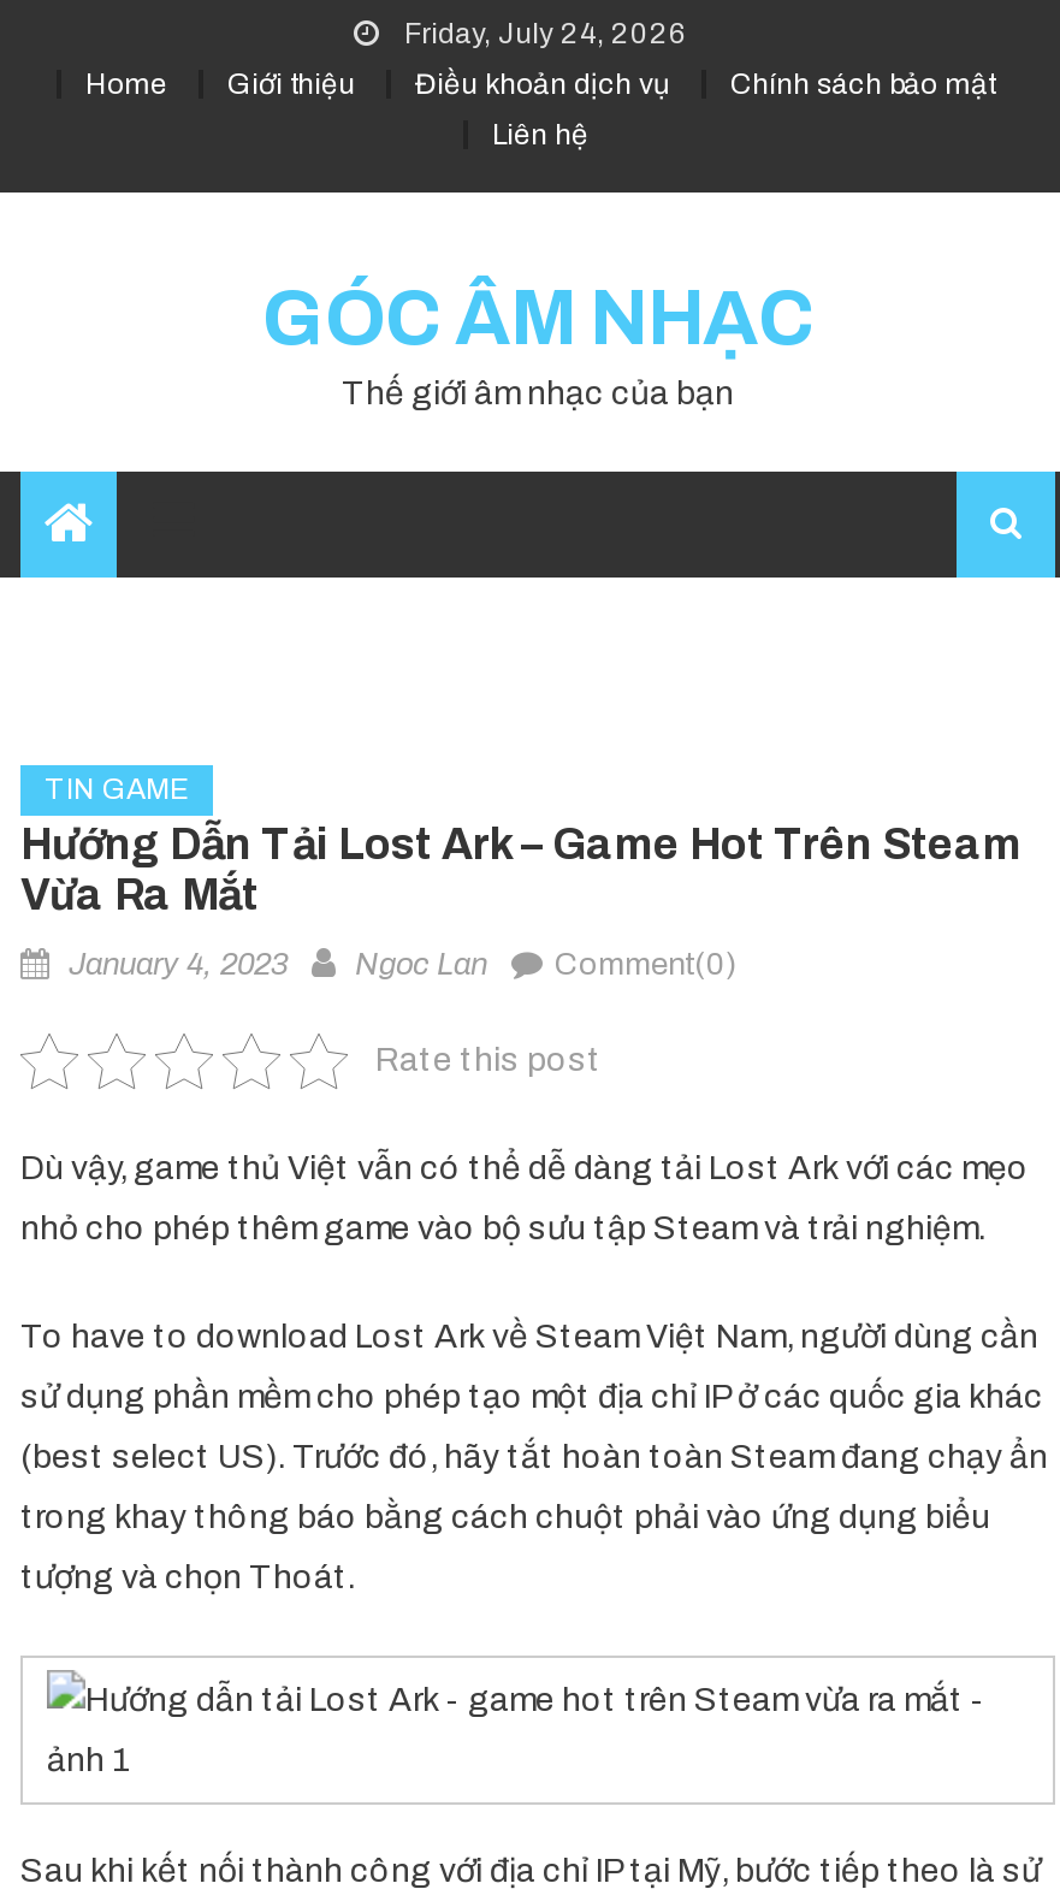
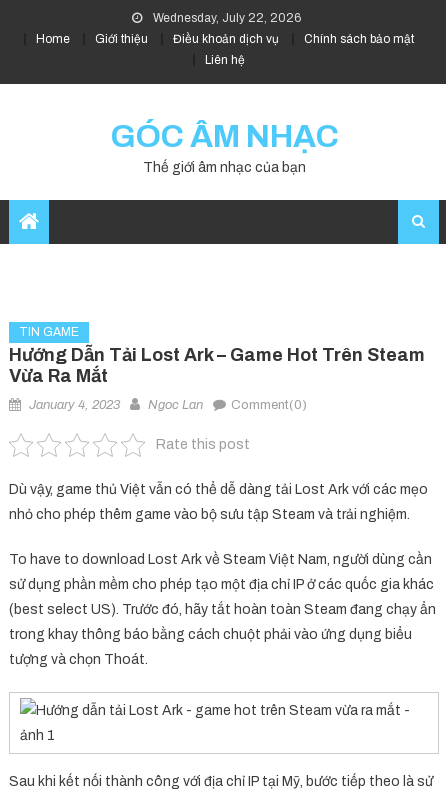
- Friday, July 24, 2026
+ Wednesday, July 22, 2026
